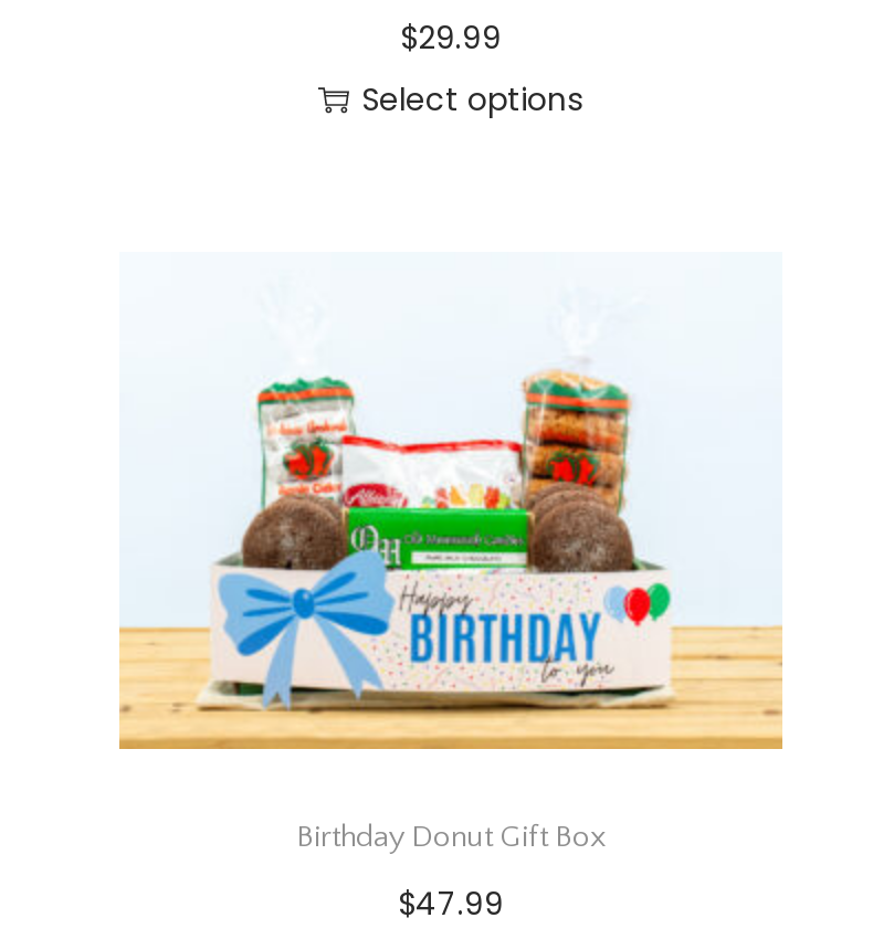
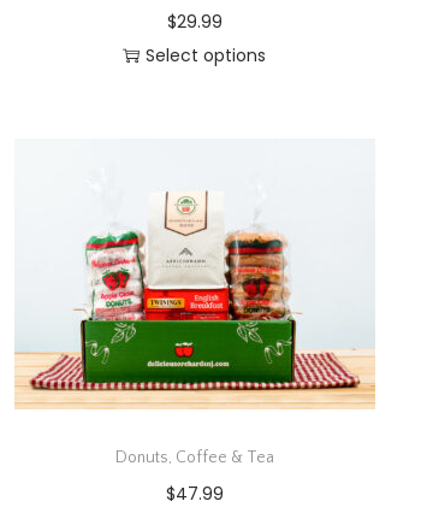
- [image]
- Birthday Donut Gift Box
+ [image]
+ Donuts, Coffee & Tea
